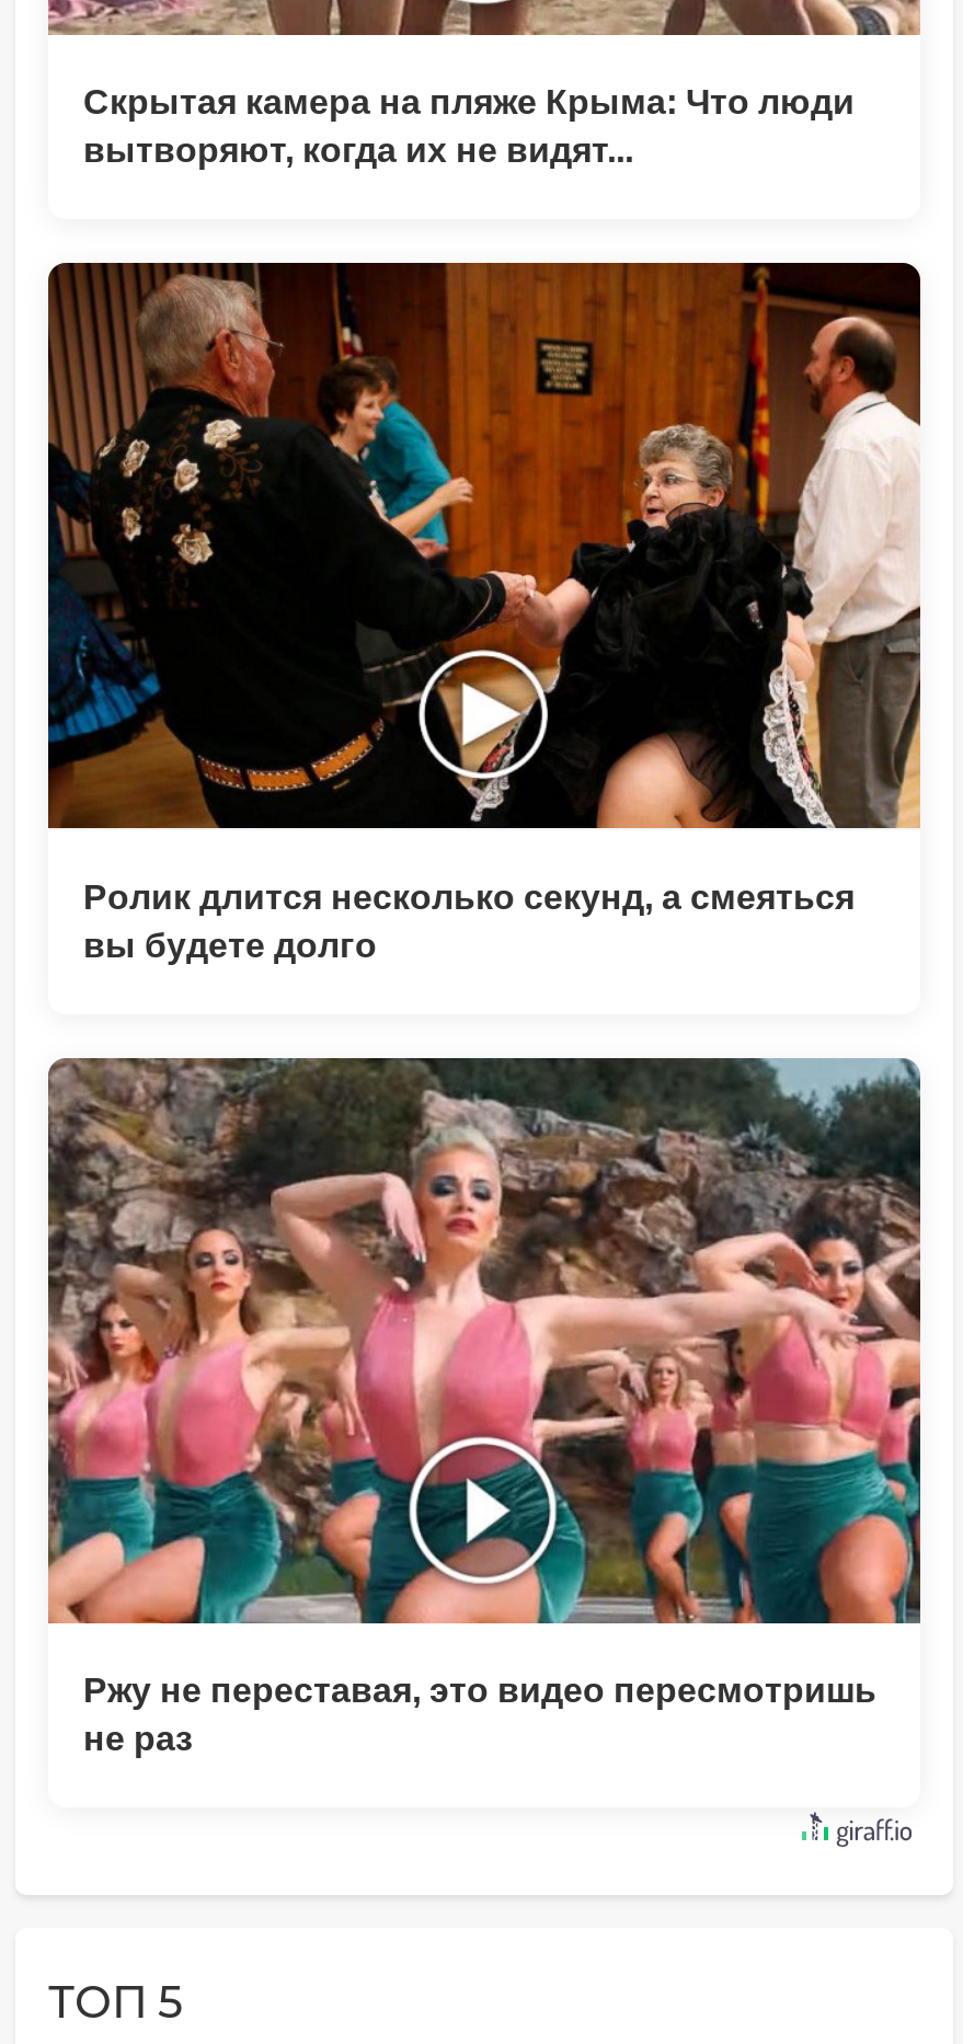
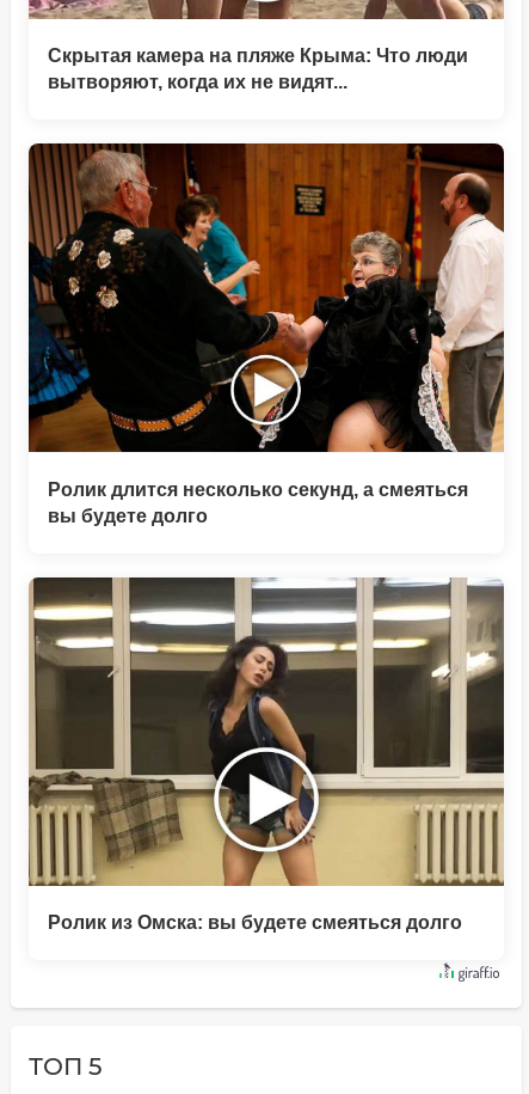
- [image]
- Ржу не переставая, это видео пересмотришь
- не раз
+ [image]
+ Ролик из Омска: вы будете смеяться долго
